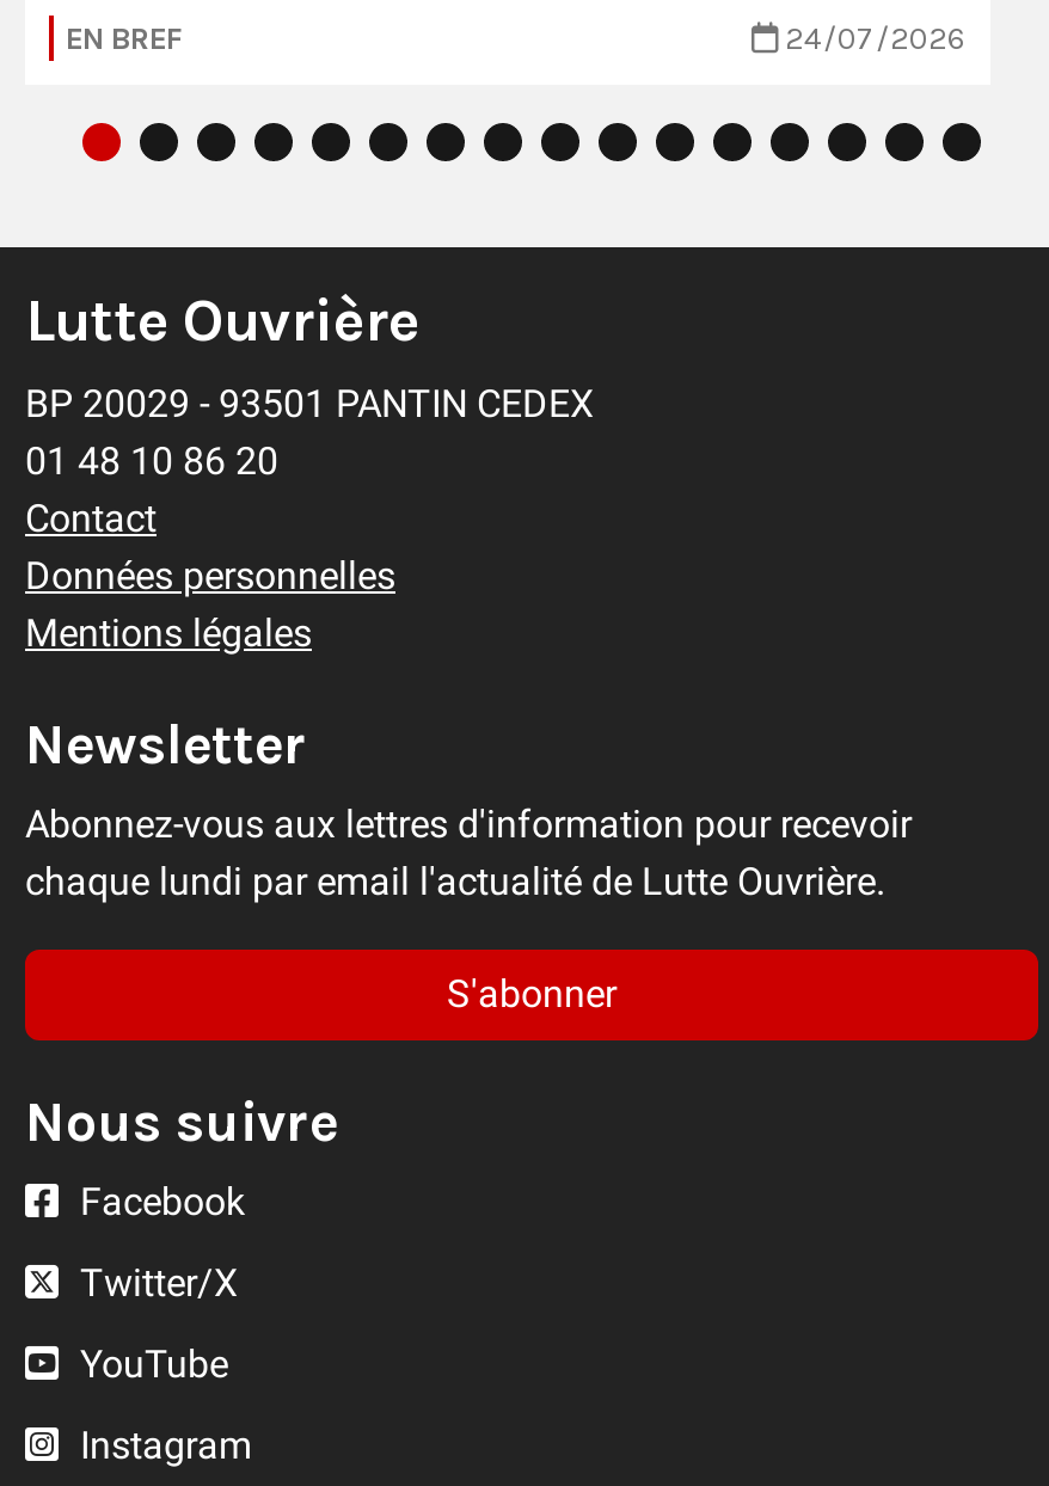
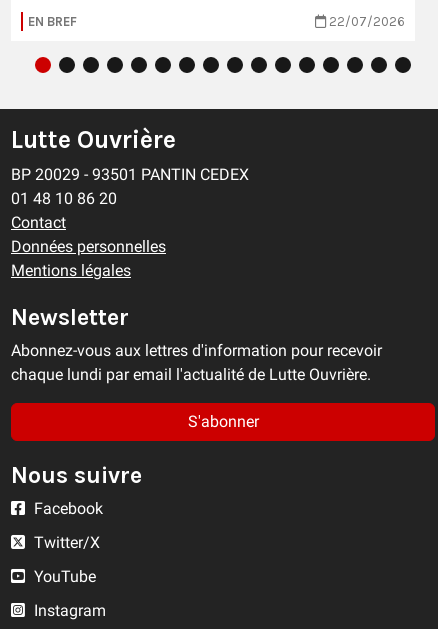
- 24/07/2026
+ 22/07/2026
